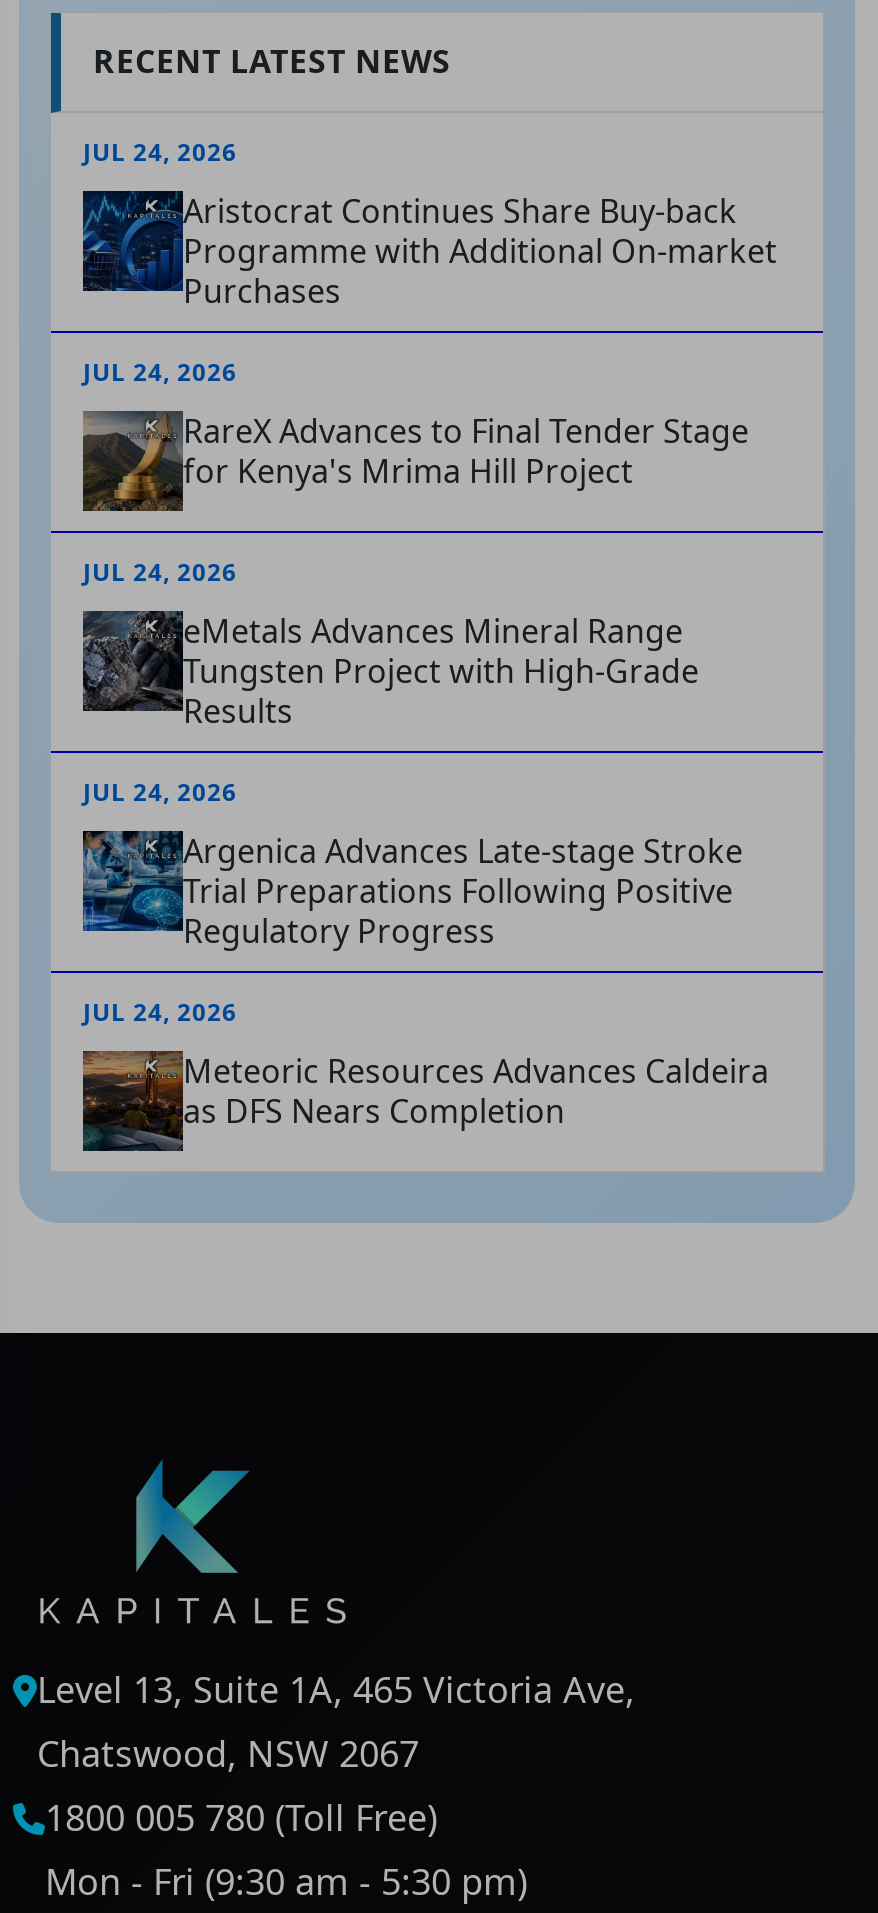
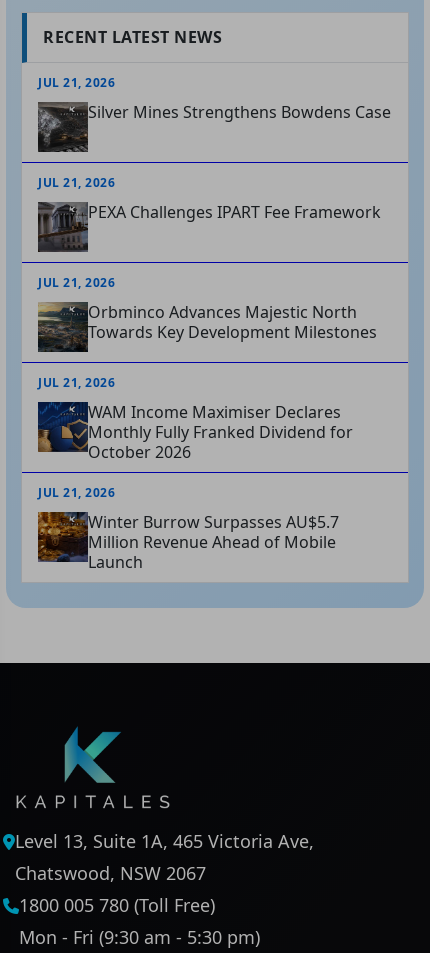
- JUL 24, 2026
+ JUL 21, 2026

- [image]
- Aristocrat Continues Share Buy-back
- Programme with Additional On-market
- Purchases
+ [image]
+ Silver Mines Strengthens Bowdens Case

- JUL 24, 2026
+ JUL 21, 2026

- [image]
- RareX Advances to Final Tender Stage
- for Kenya's Mrima Hill Project
+ [image]
+ PEXA Challenges IPART Fee Framework

- JUL 24, 2026
+ JUL 21, 2026

- [image]
- eMetals Advances Mineral Range
- Tungsten Project with High-Grade
- Results
+ [image]
+ Orbminco Advances Majestic North
+ Towards Key Development Milestones

- JUL 24, 2026
+ JUL 21, 2026

- [image]
- Argenica Advances Late-stage Stroke
- Trial Preparations Following Positive
- Regulatory Progress
+ [image]
+ WAM Income Maximiser Declares
+ Monthly Fully Franked Dividend for
+ October 2026

- JUL 24, 2026
+ JUL 21, 2026

- [image]
- Meteoric Resources Advances Caldeira
- as DFS Nears Completion
+ [image]
+ Winter Burrow Surpasses AU$5.7
+ Million Revenue Ahead of Mobile
+ Launch
